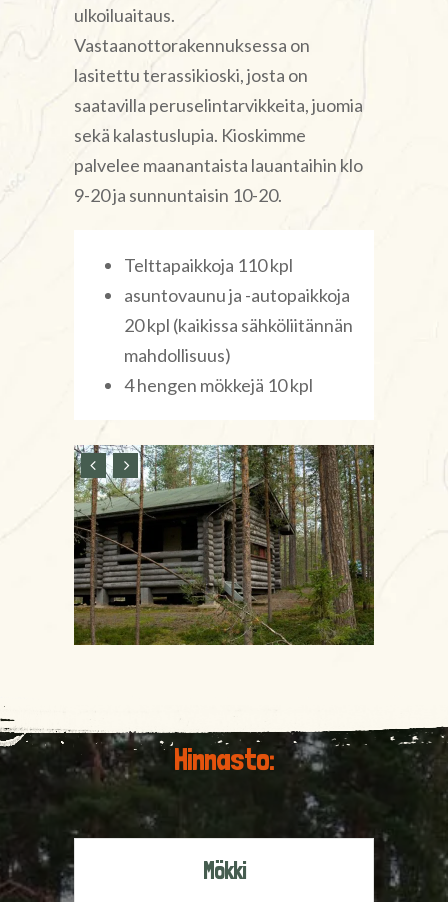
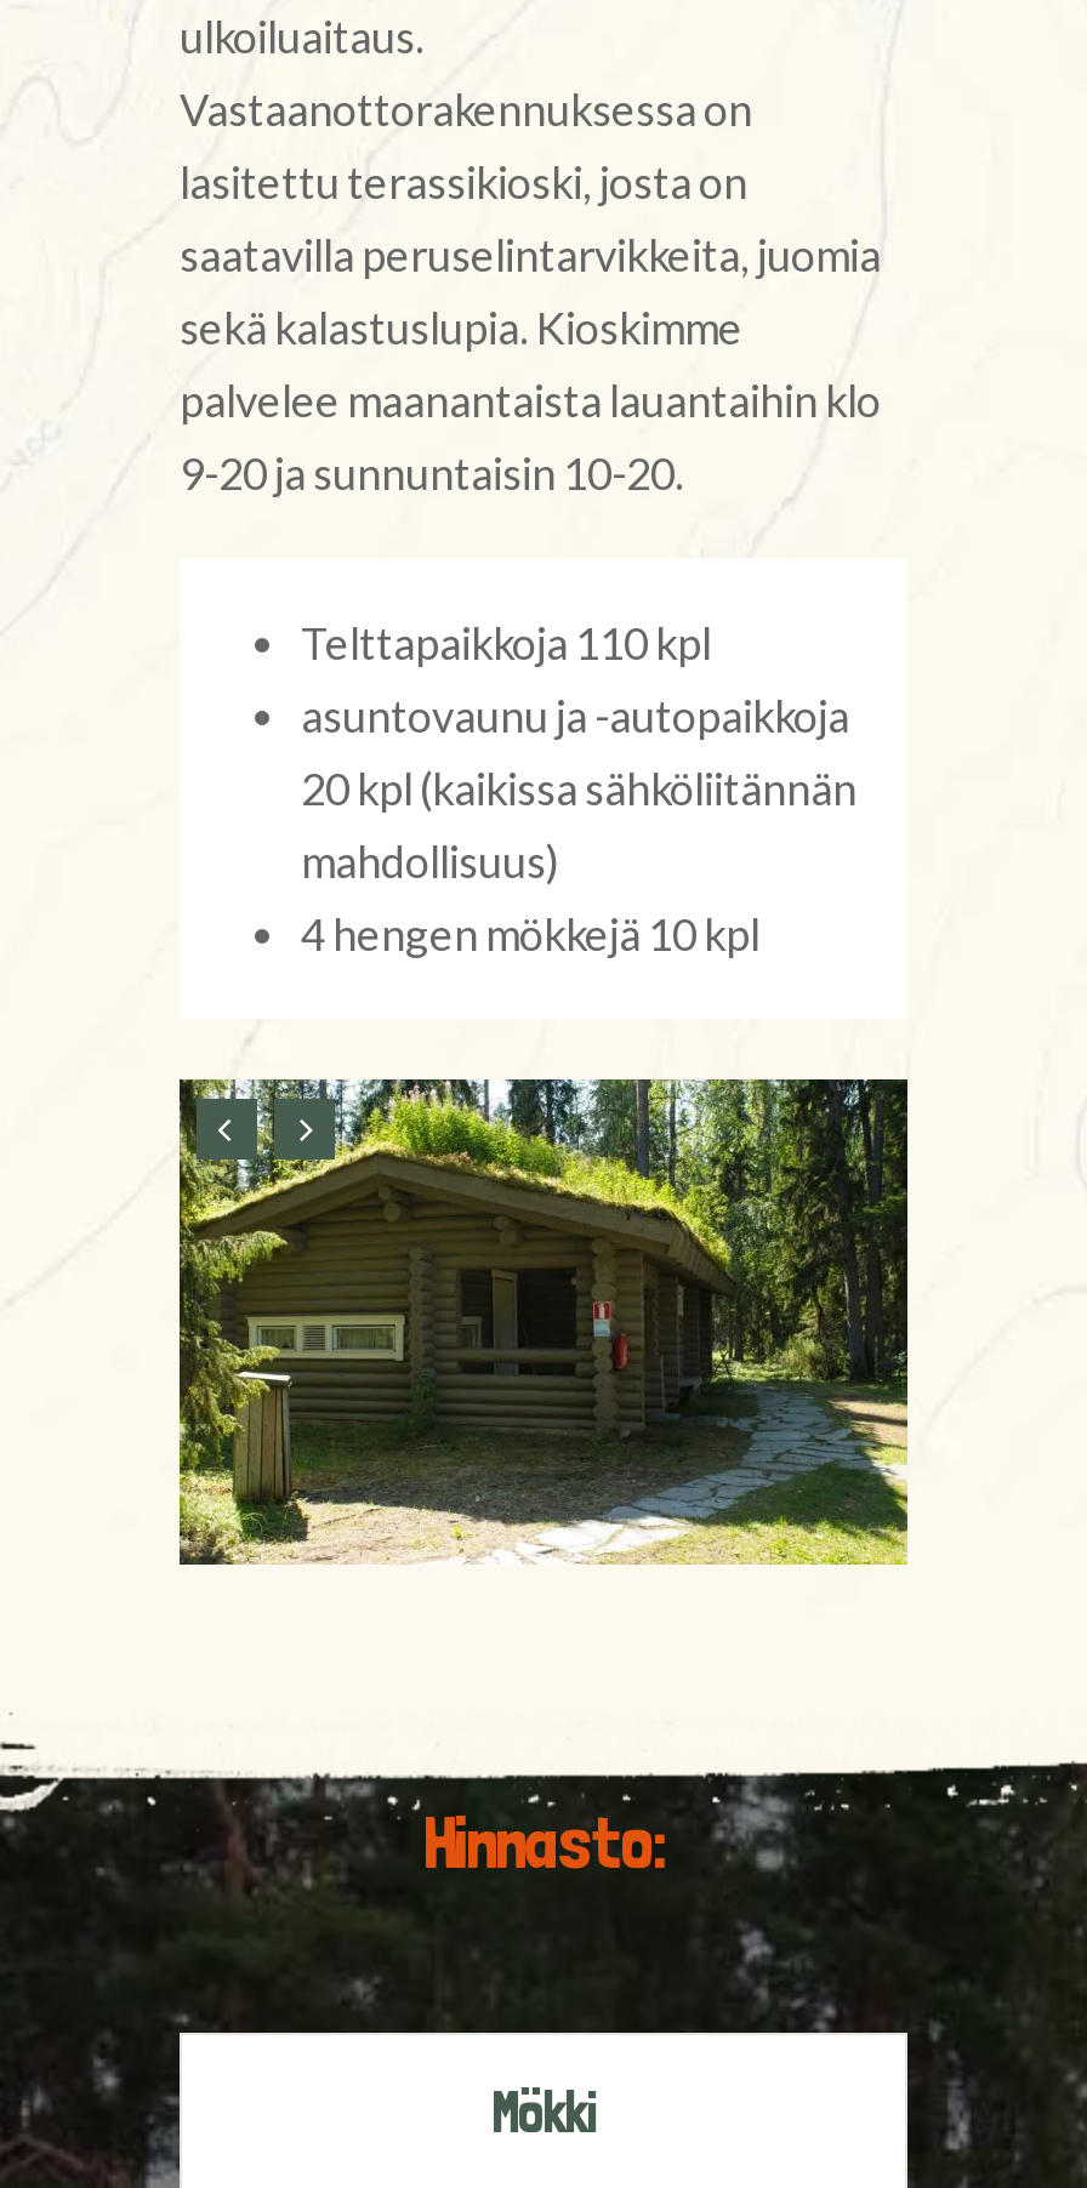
- [image]
+ [image]
